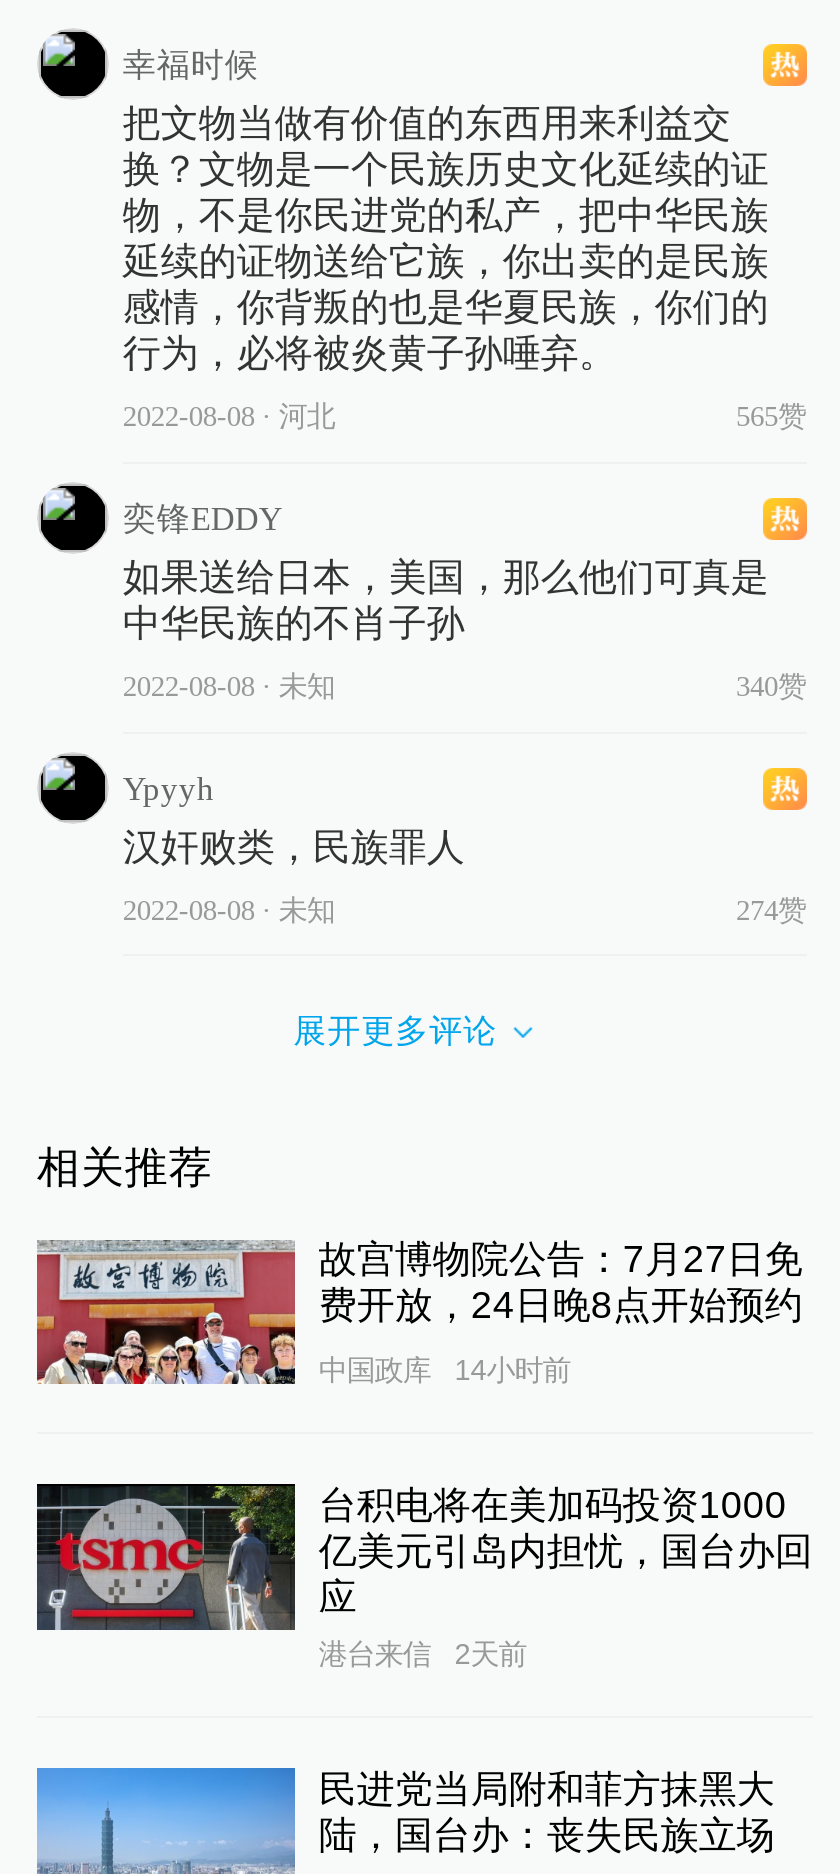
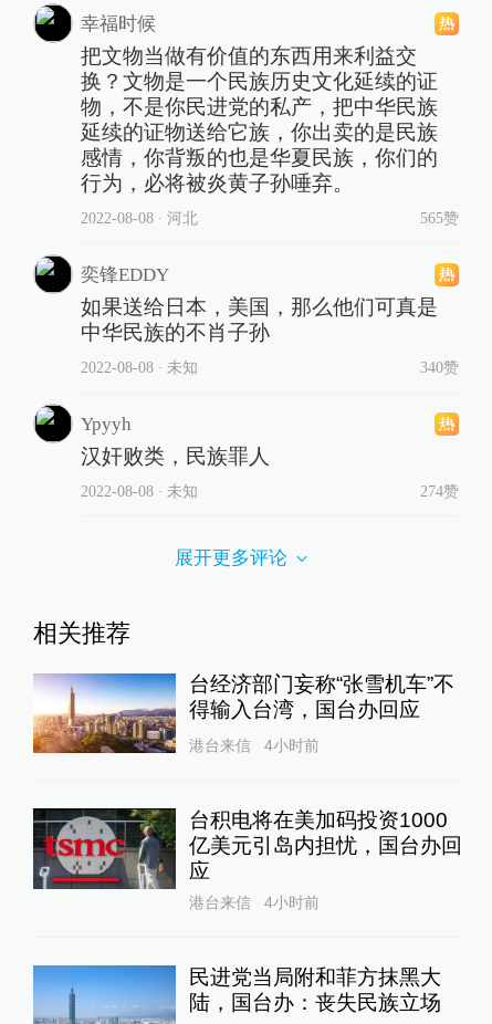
- [image]
- 故宫博物院公告：7月27日免
- 费开放，24日晚8点开始预约
+ [image]
+ 台经济部门妄称“张雪机车”不
+ 得输入台湾，国台办回应

- 中国政库
- 14小时前
+ 港台来信
+ 4小时前

- 港台来信 2天前
+ 港台来信 4小时前
